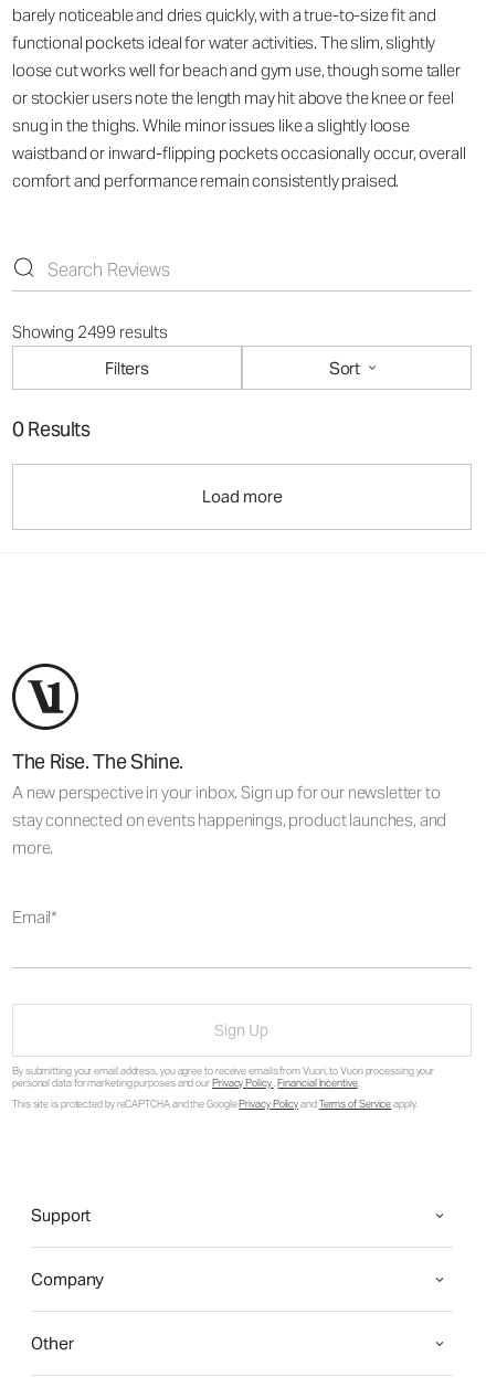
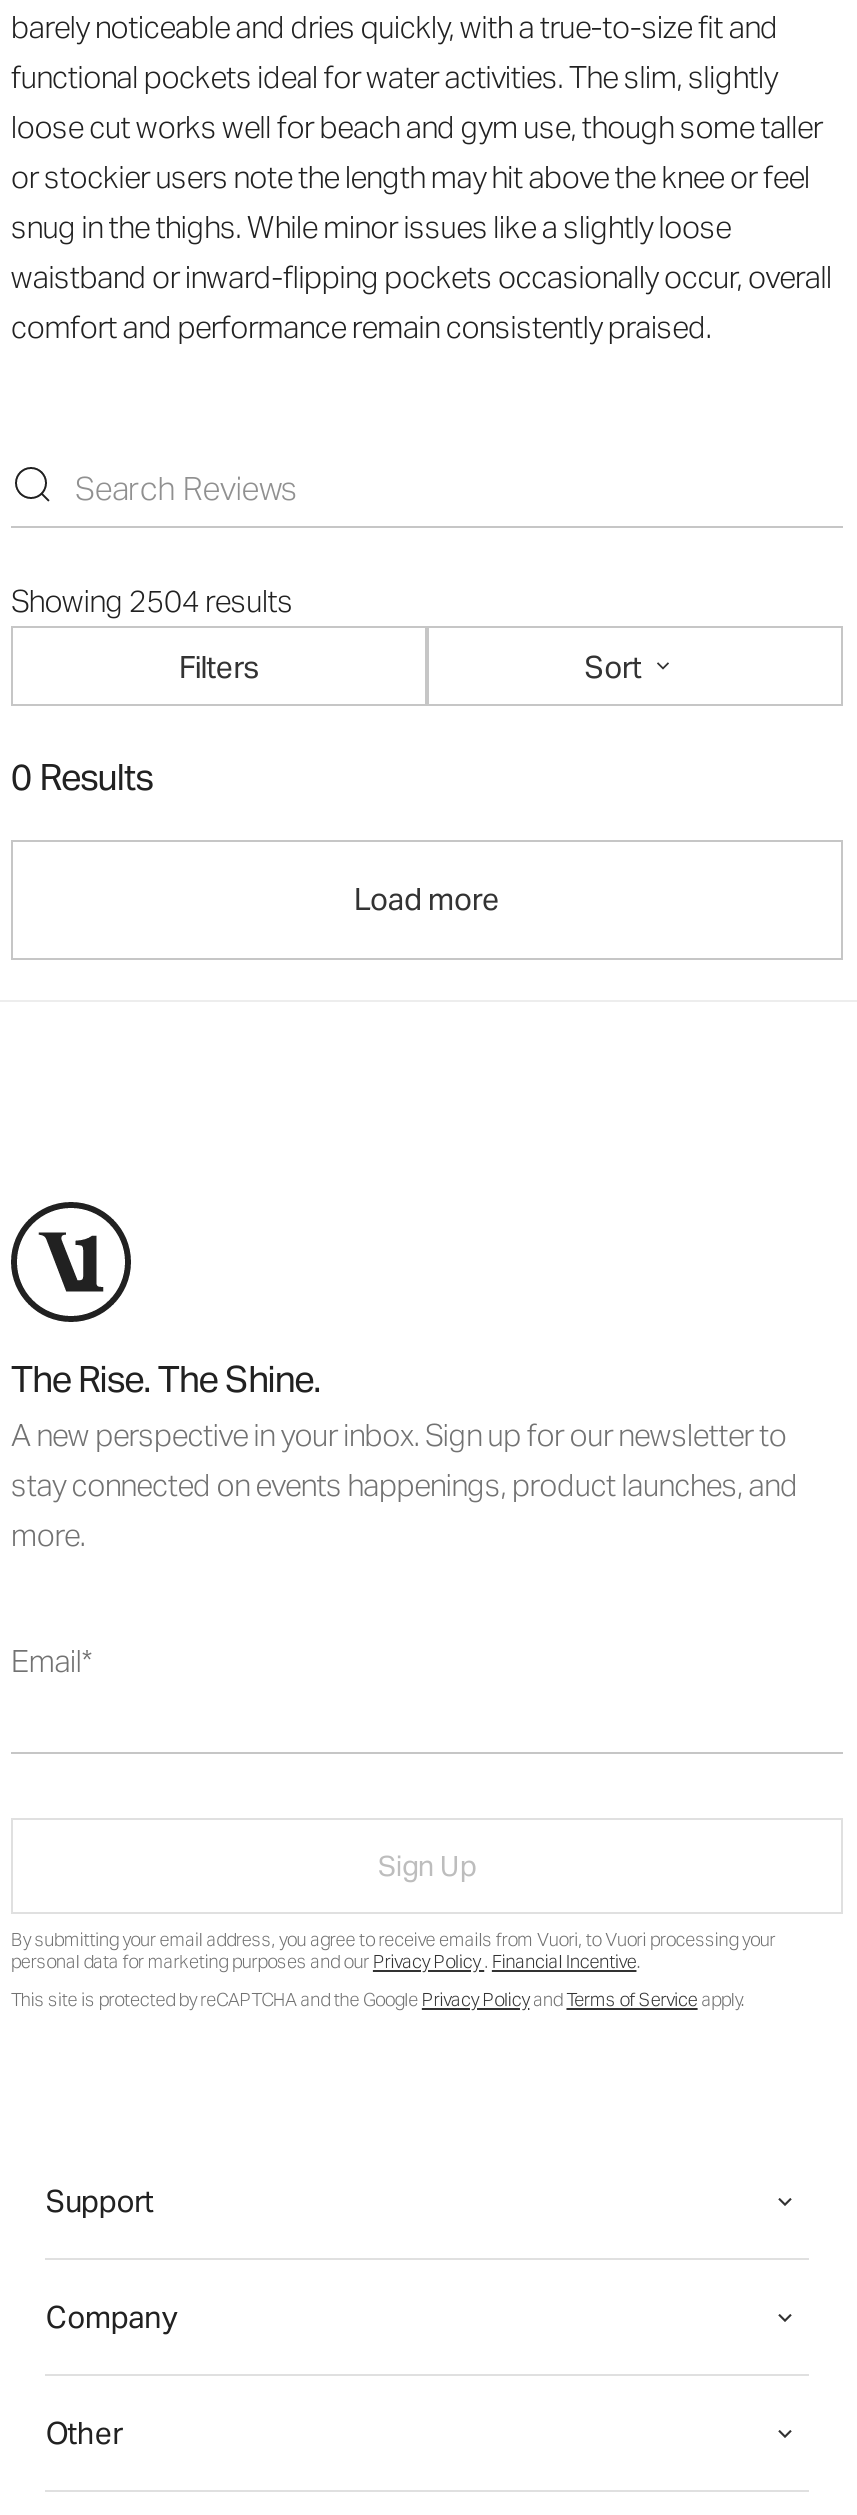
- Showing 2499 results
+ Showing 2504 results
